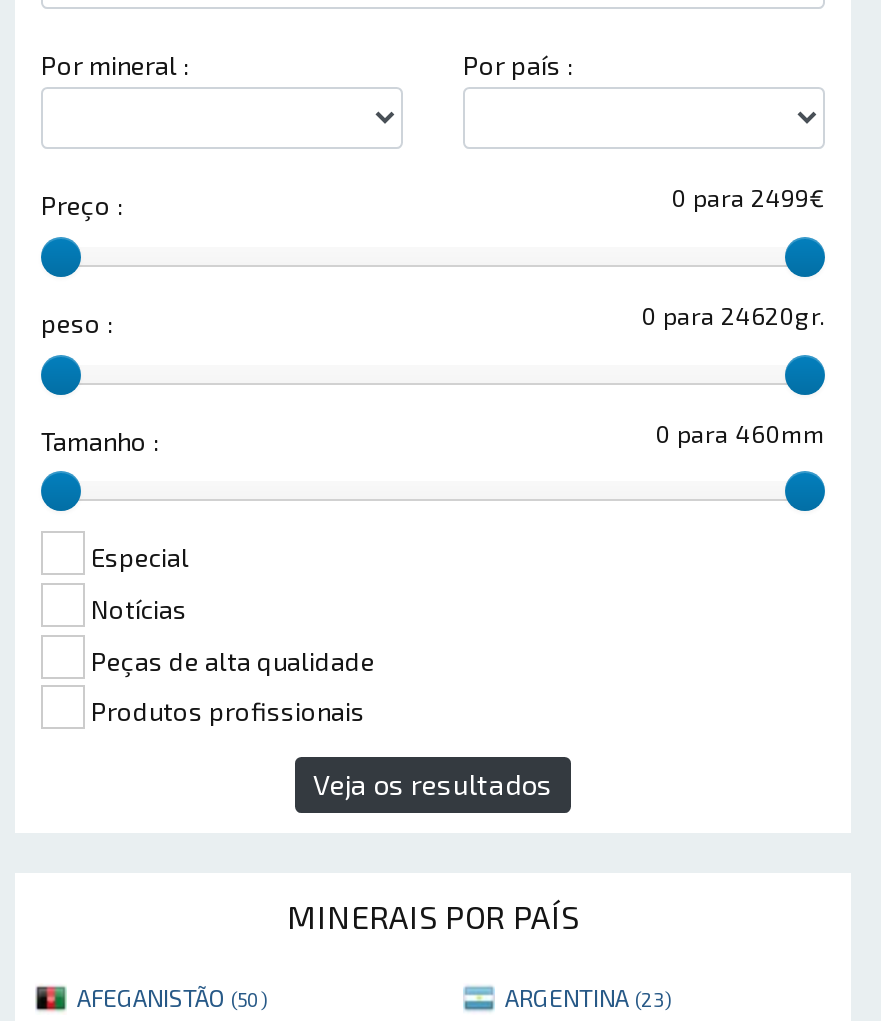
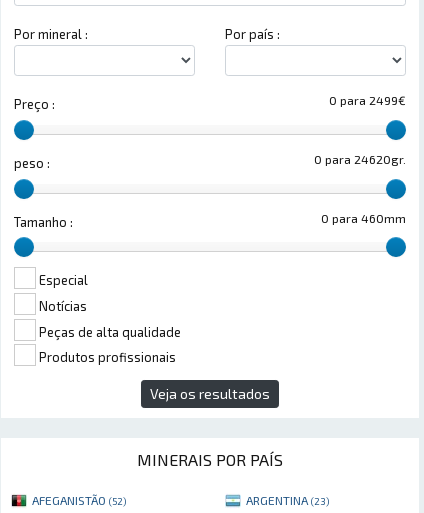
- AFEGANISTÃO (50)
+ AFEGANISTÃO (52)
